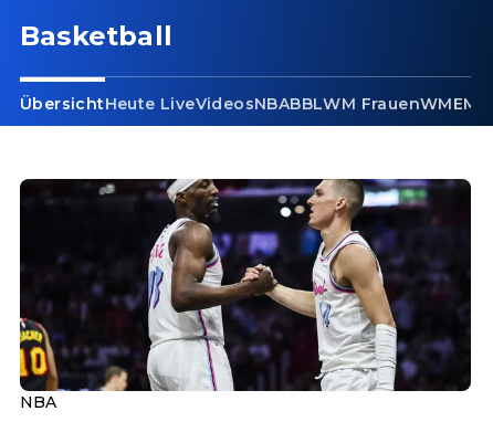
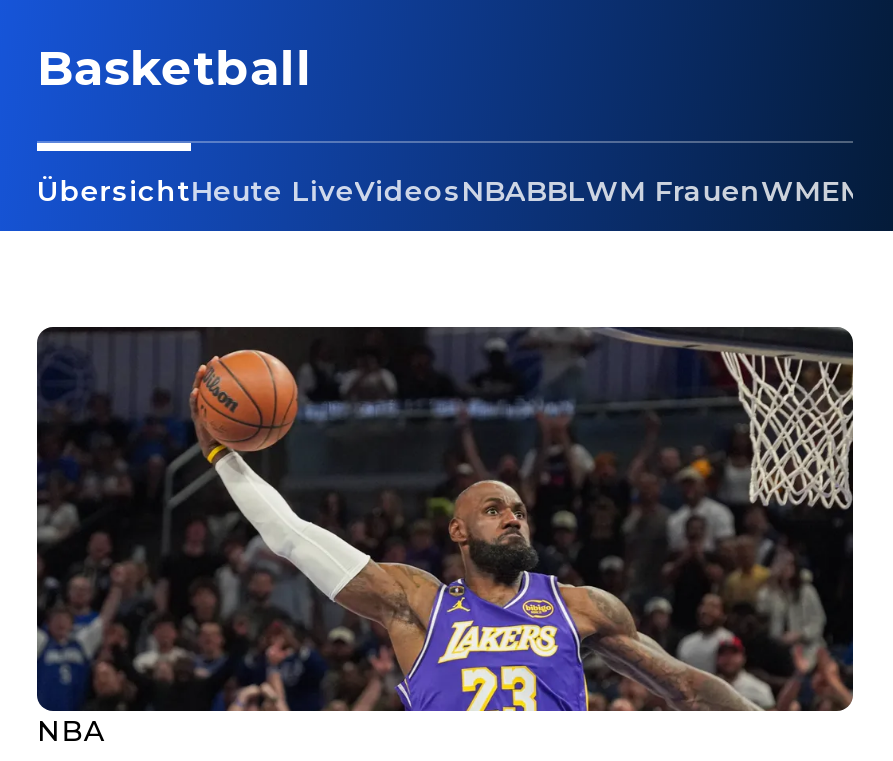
- [image]
+ [image]
